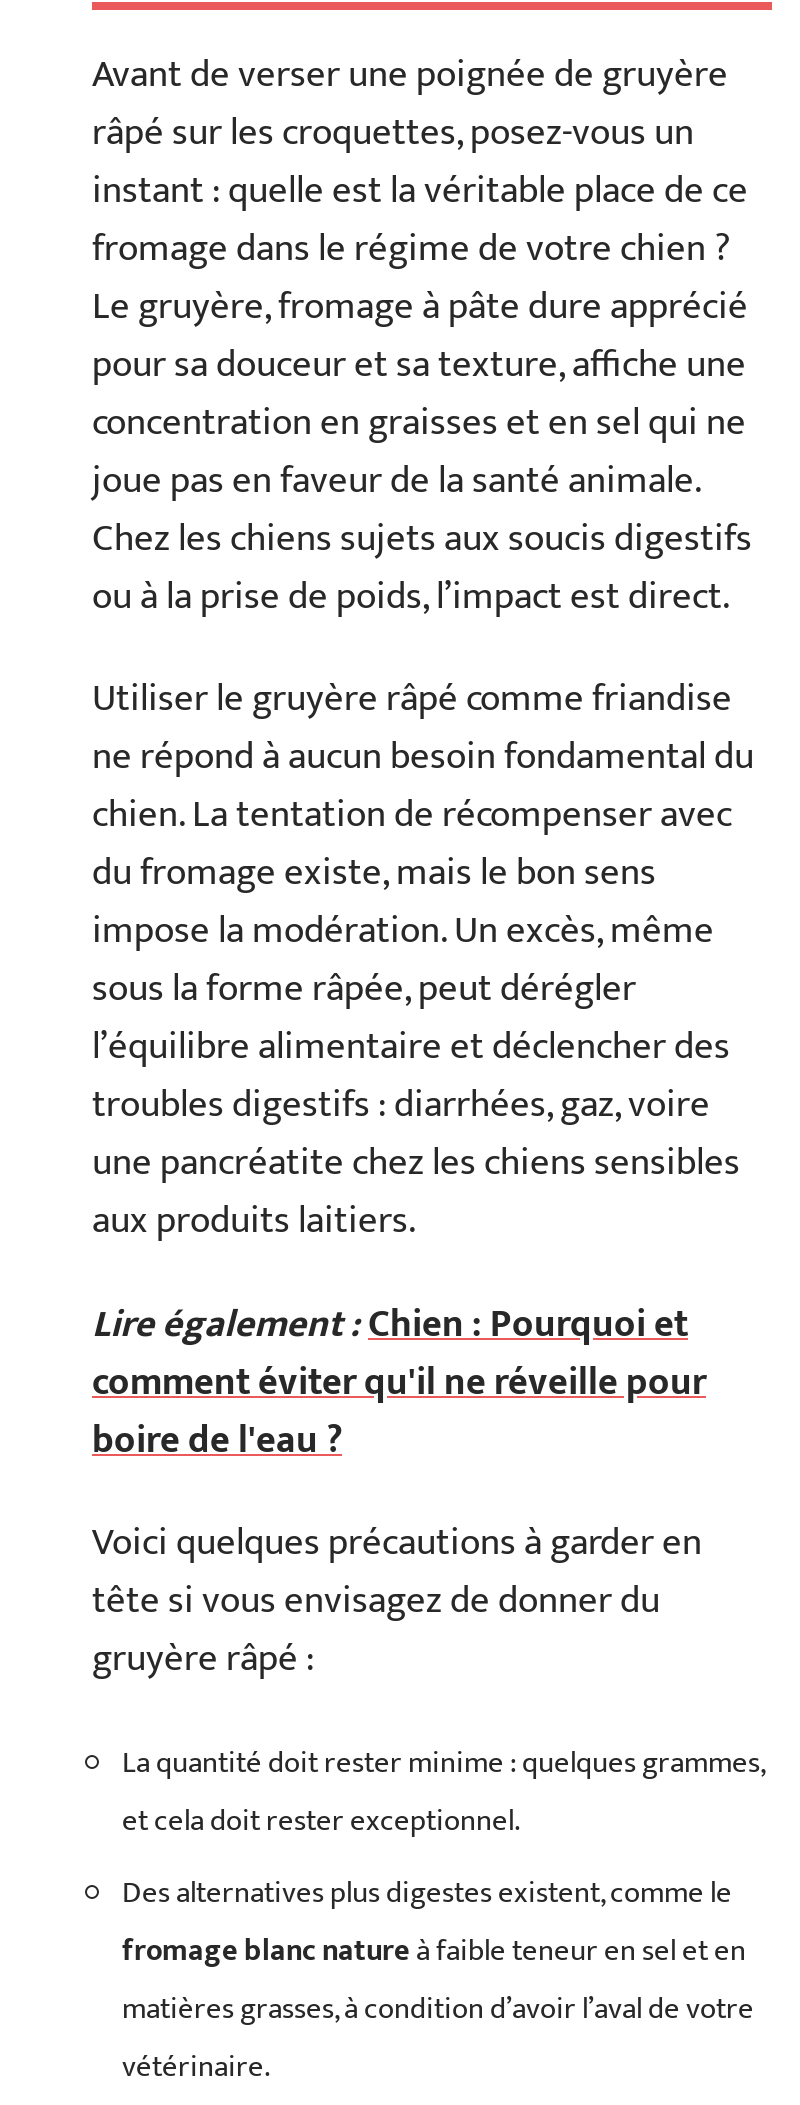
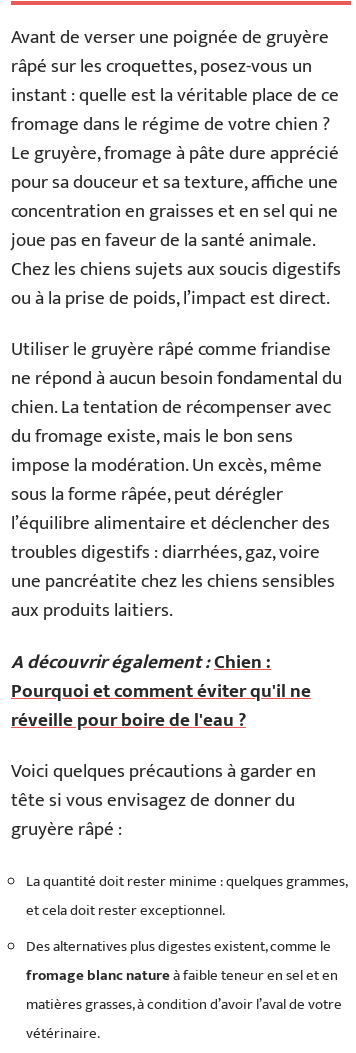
- Lire également : Chien : Pourquoi et
- comment éviter qu'il ne réveille pour
- boire de l'eau ?
+ A découvrir également : Chien :
+ Pourquoi et comment éviter qu'il ne
+ réveille pour boire de l'eau ?
